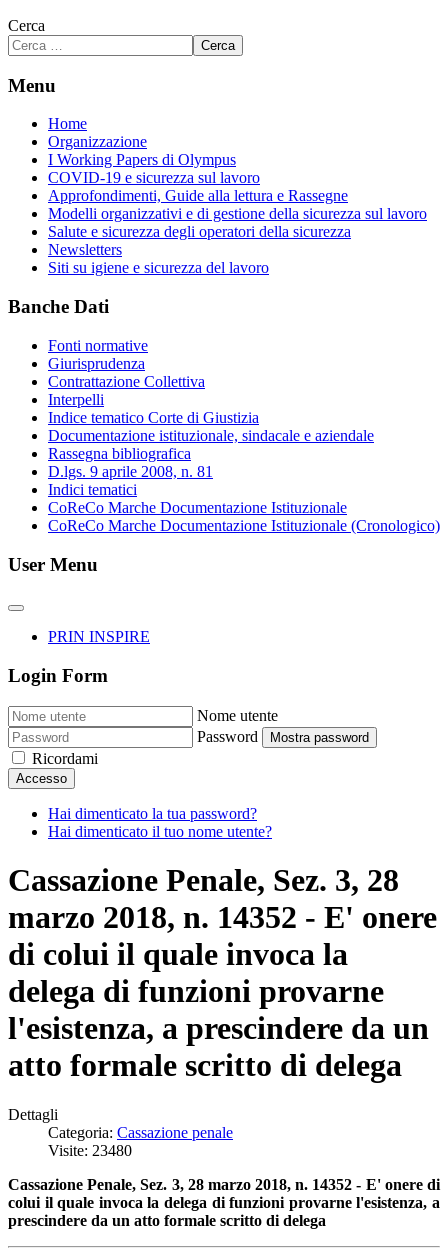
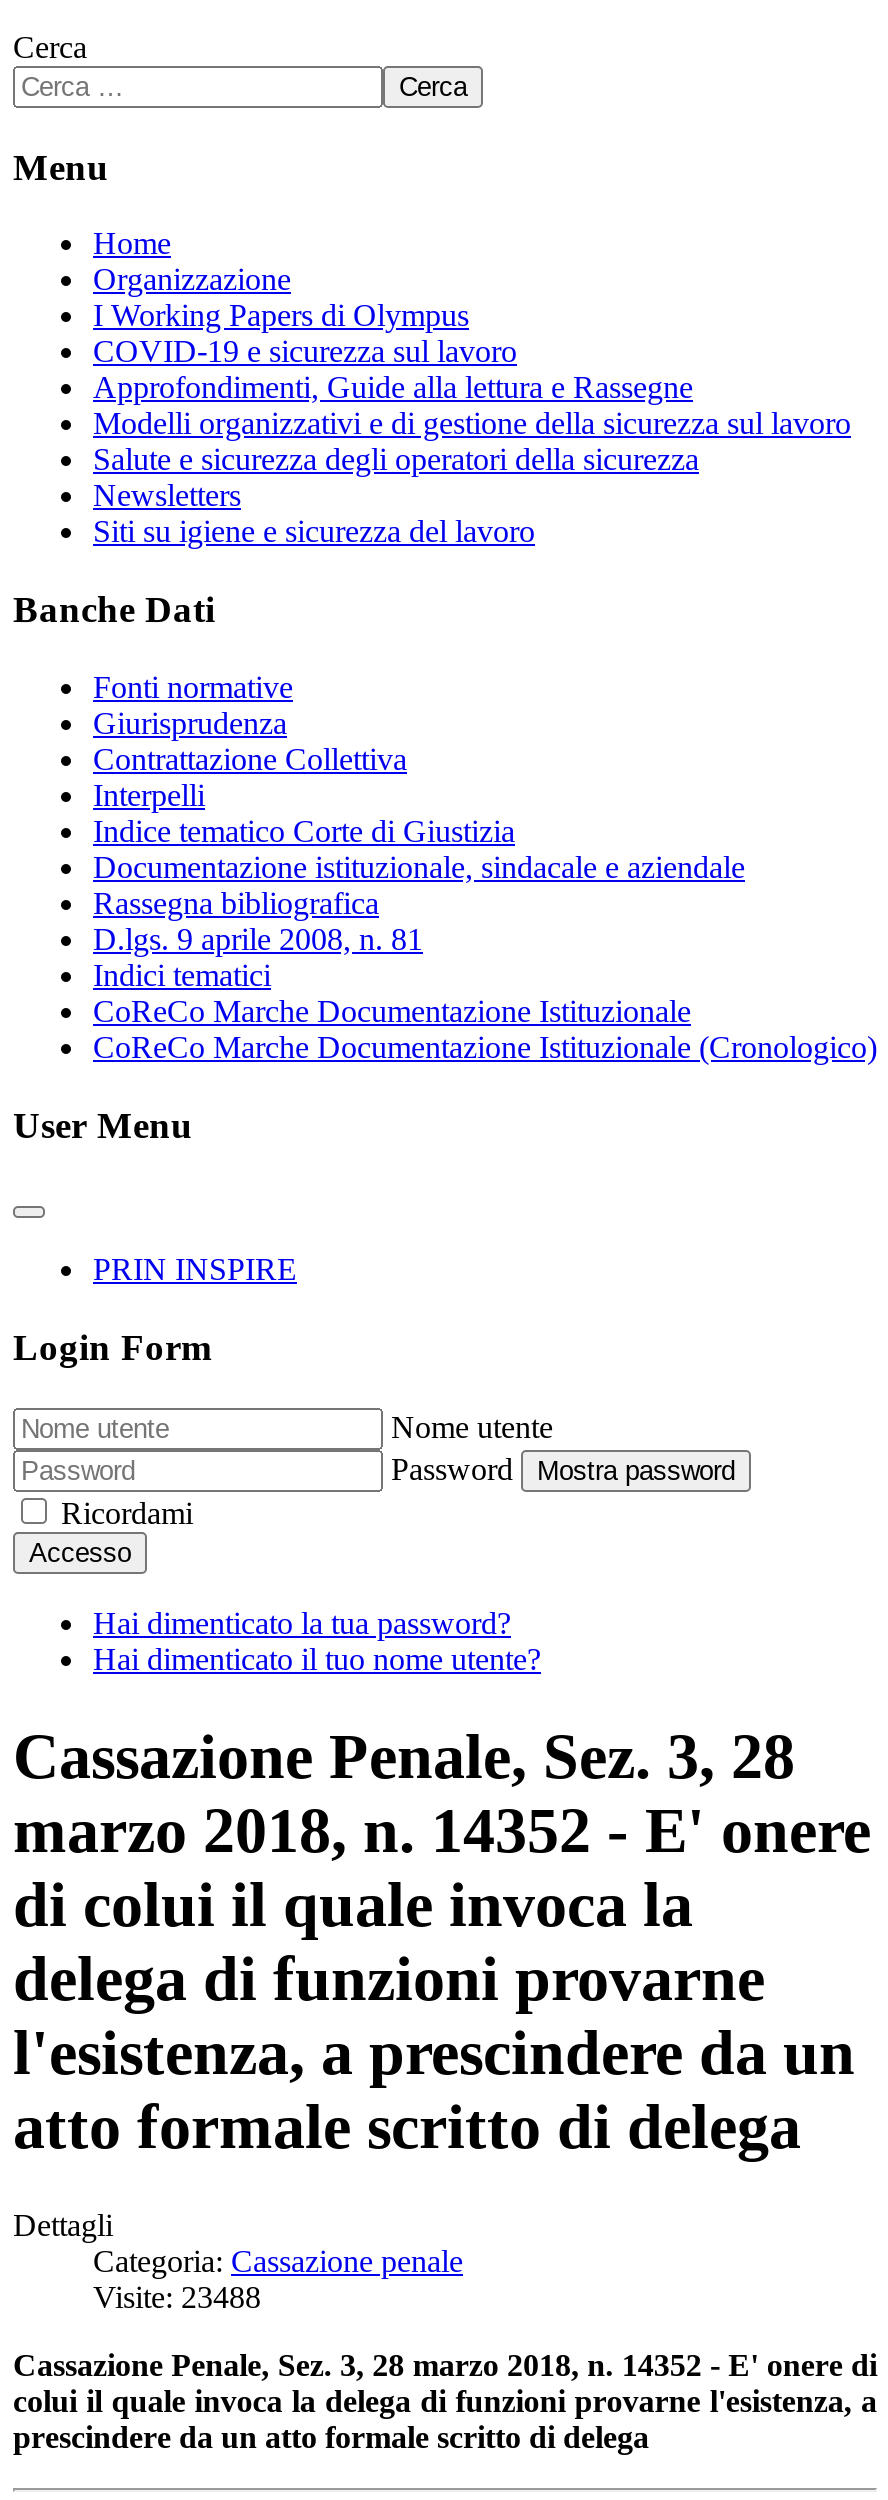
- Visite: 23480
+ Visite: 23488
